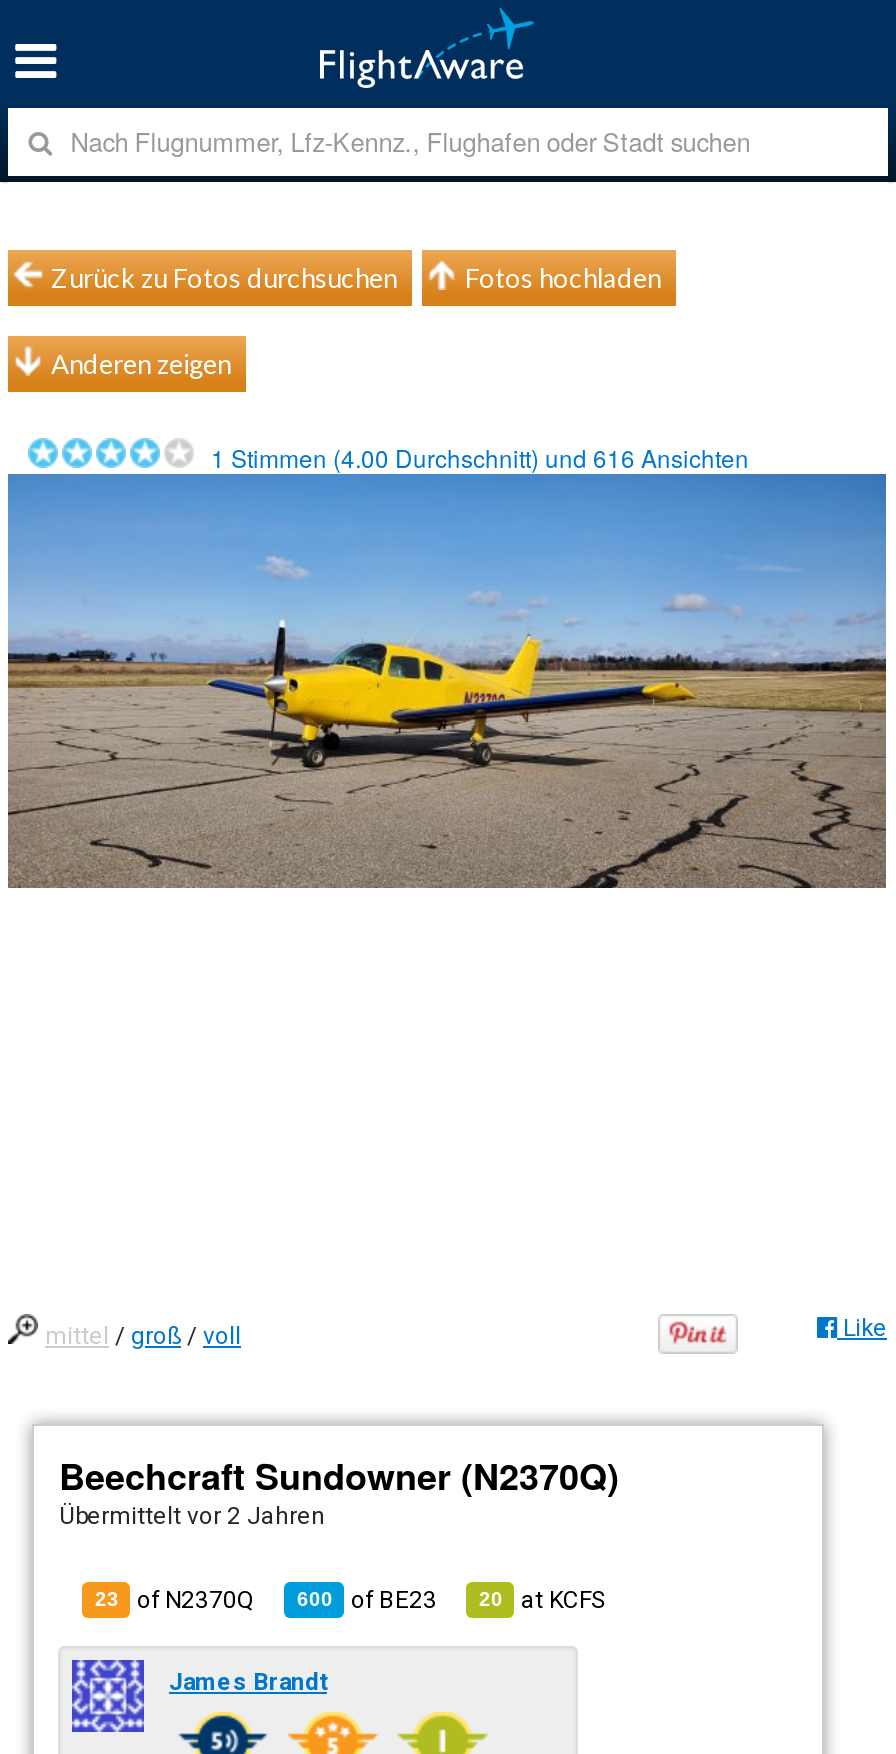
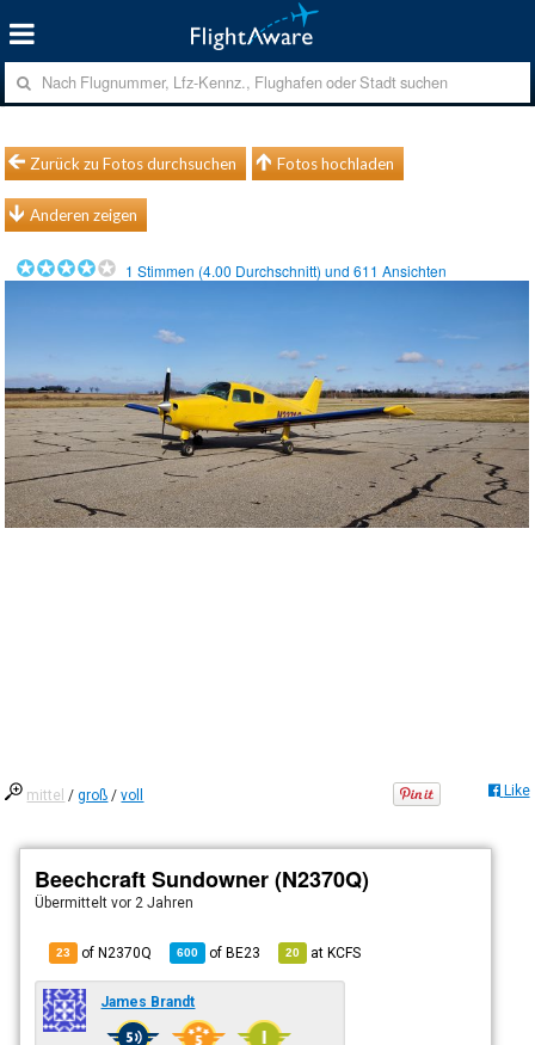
- 1 Stimmen (4.00 Durchschnitt) und 616 Ansichten
+ 1 Stimmen (4.00 Durchschnitt) und 611 Ansichten
